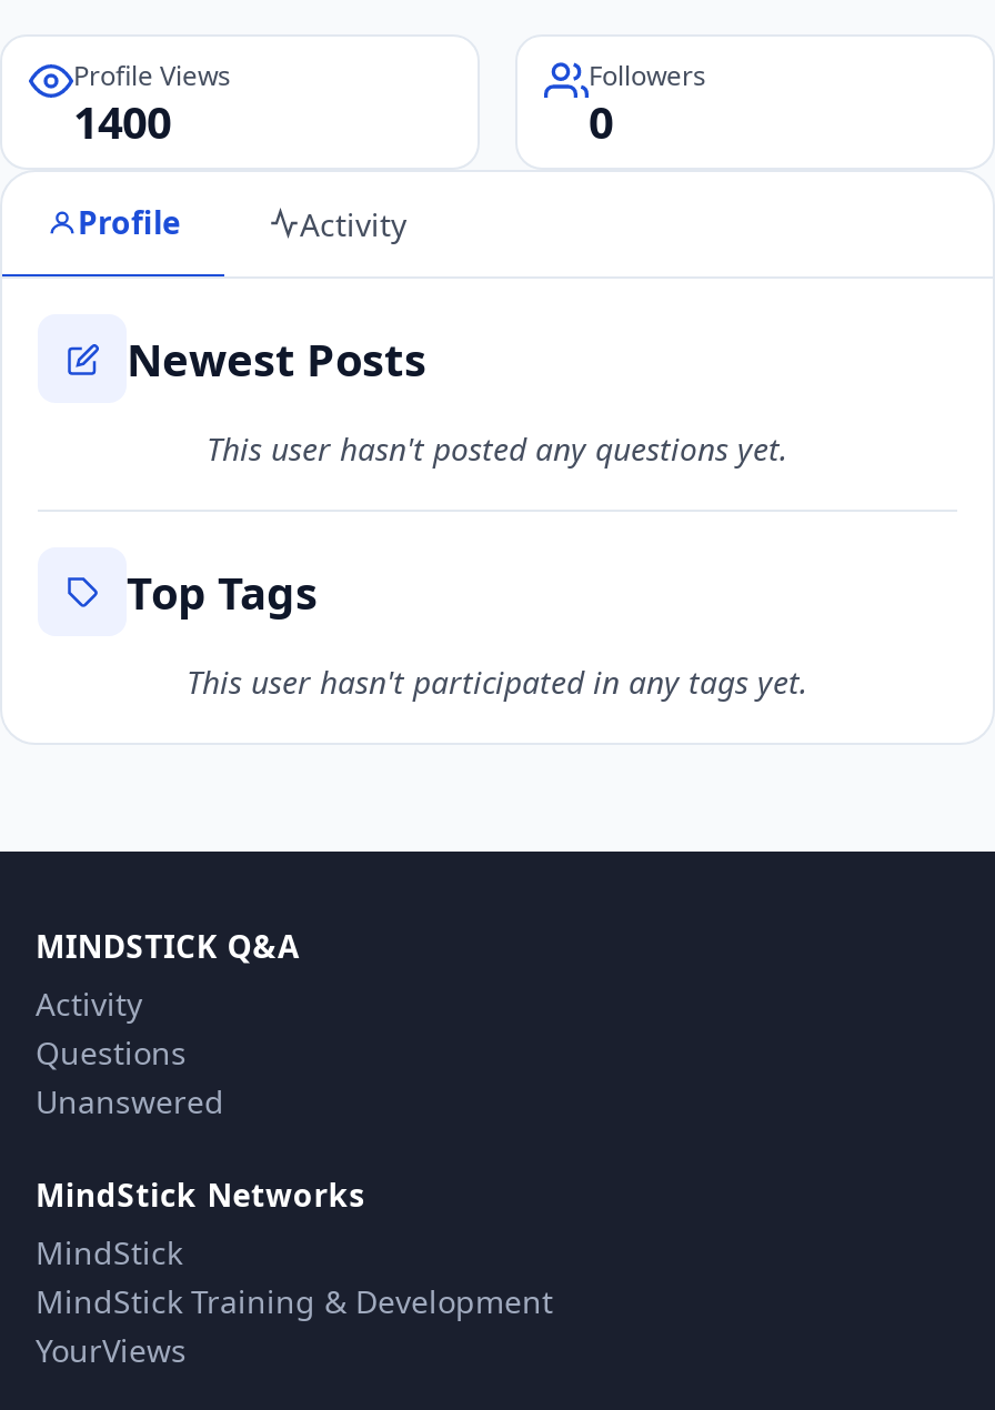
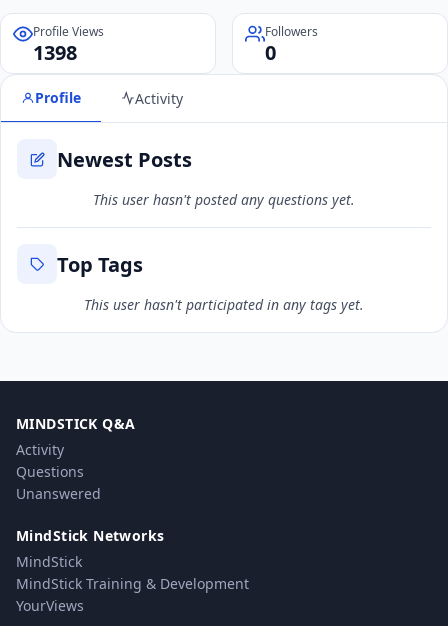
- 1400
+ 1398
